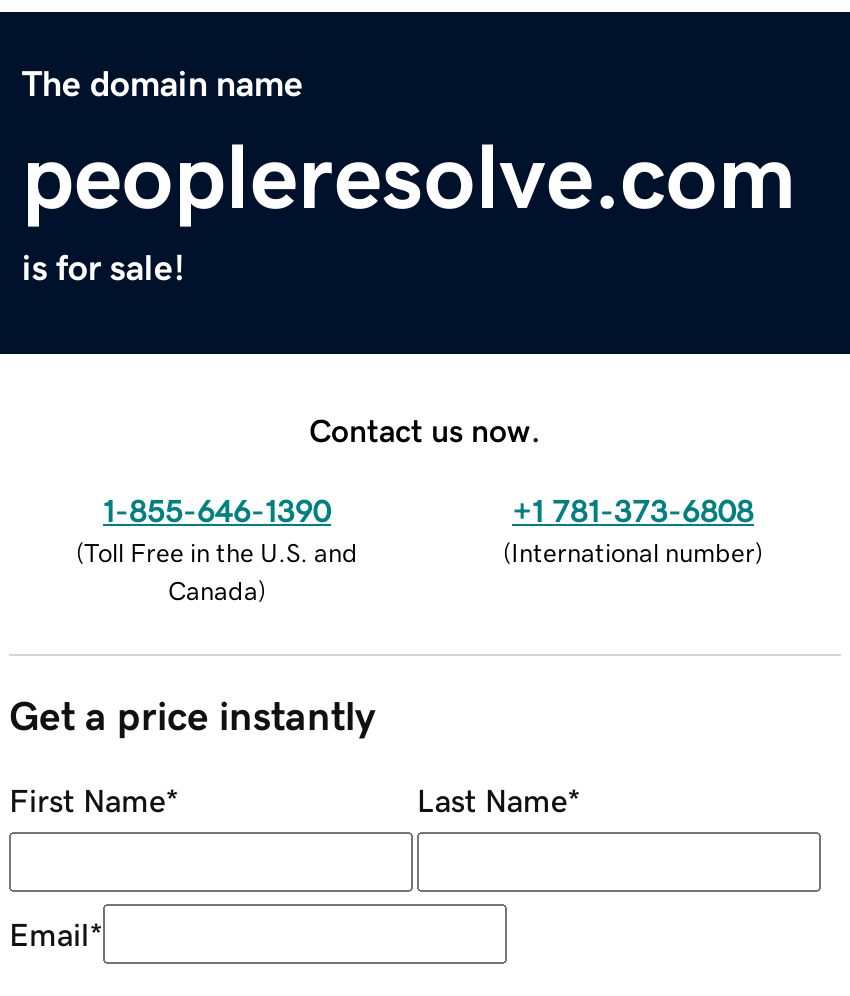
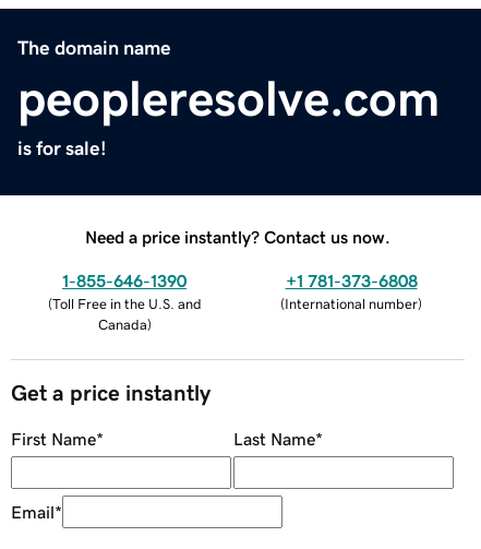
- Contact us now.
+ Need a price instantly? Contact us now.
